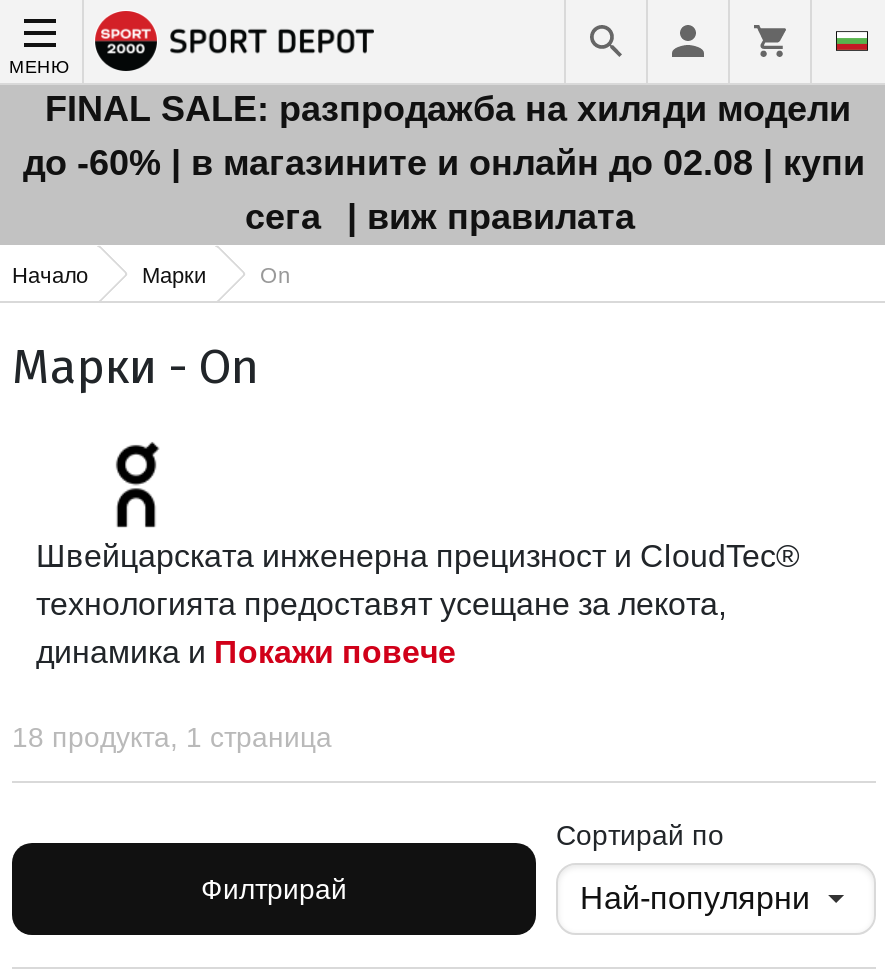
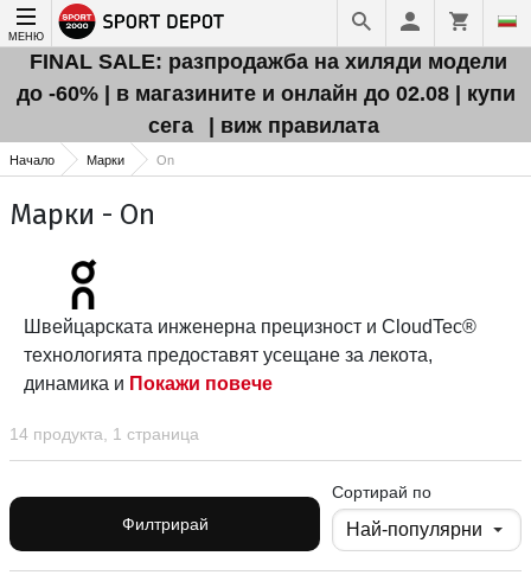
- 18 продукта, 1 страница
+ 14 продукта, 1 страница
